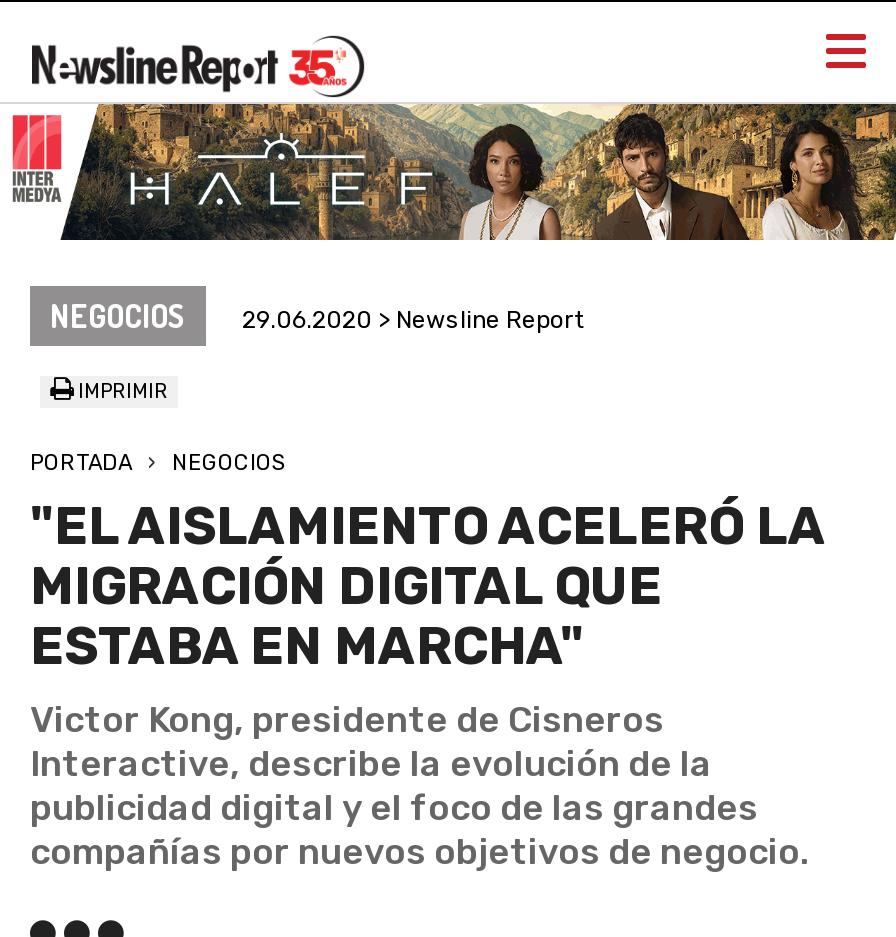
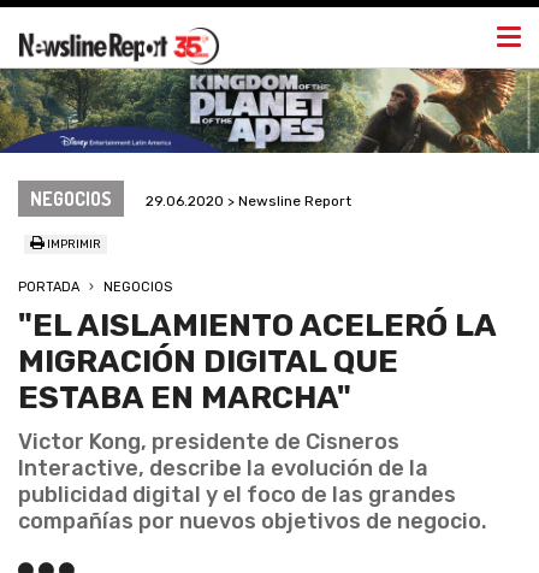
- [image]
+ [image]
